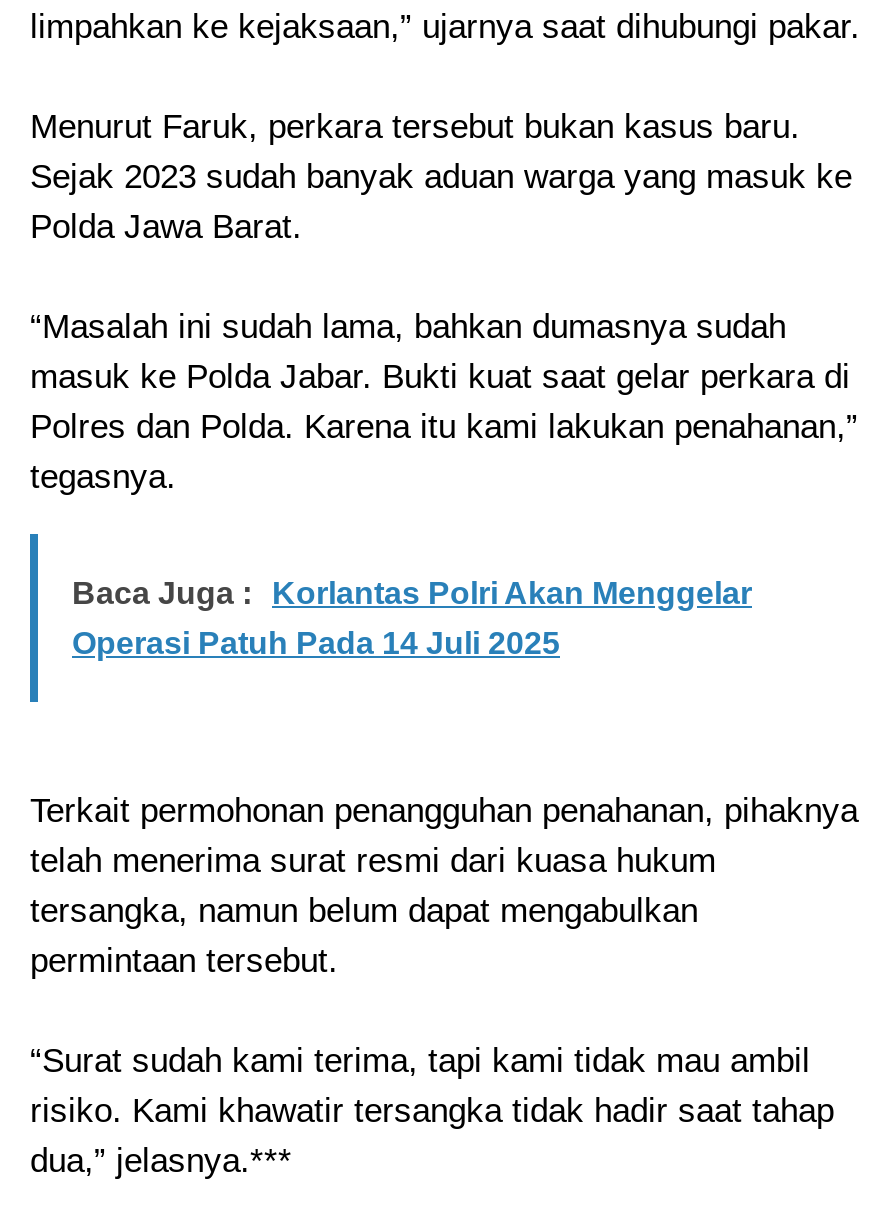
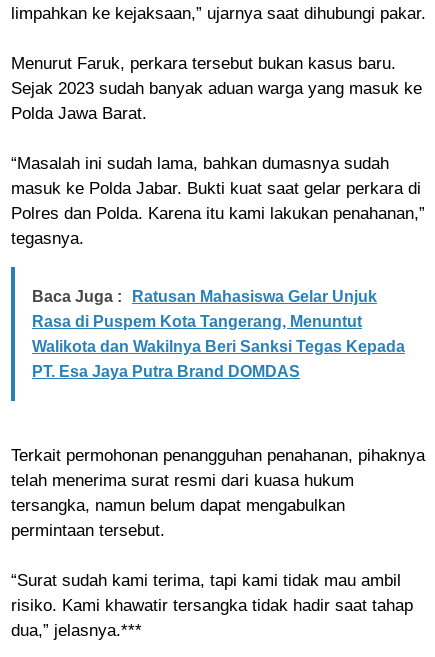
- Baca Juga : Korlantas Polri Akan Menggelar
- Operasi Patuh Pada 14 Juli 2025
+ Baca Juga : Ratusan Mahasiswa Gelar Unjuk
+ Rasa di Puspem Kota Tangerang, Menuntut
+ Walikota dan Wakilnya Beri Sanksi Tegas Kepada
+ PT. Esa Jaya Putra Brand DOMDAS
